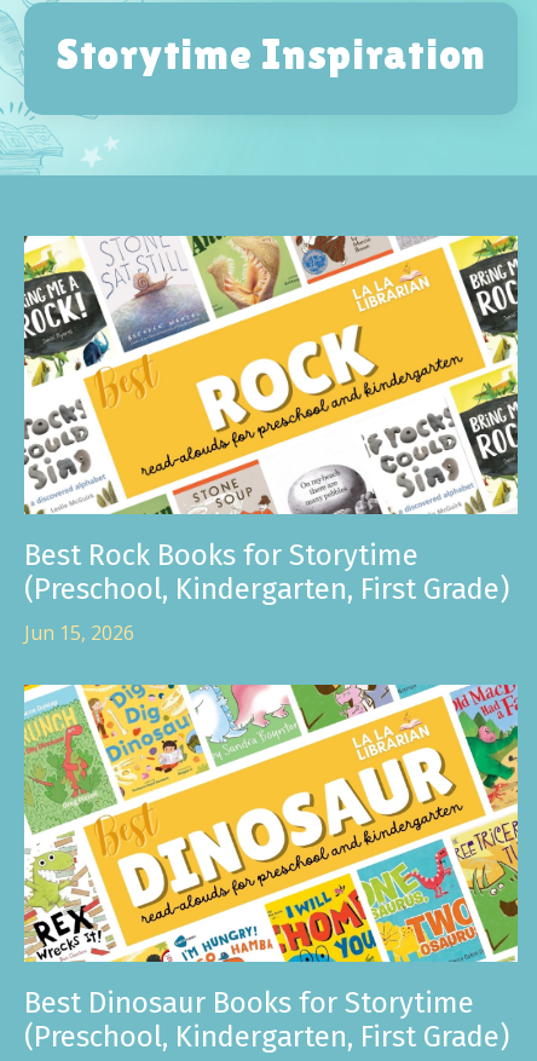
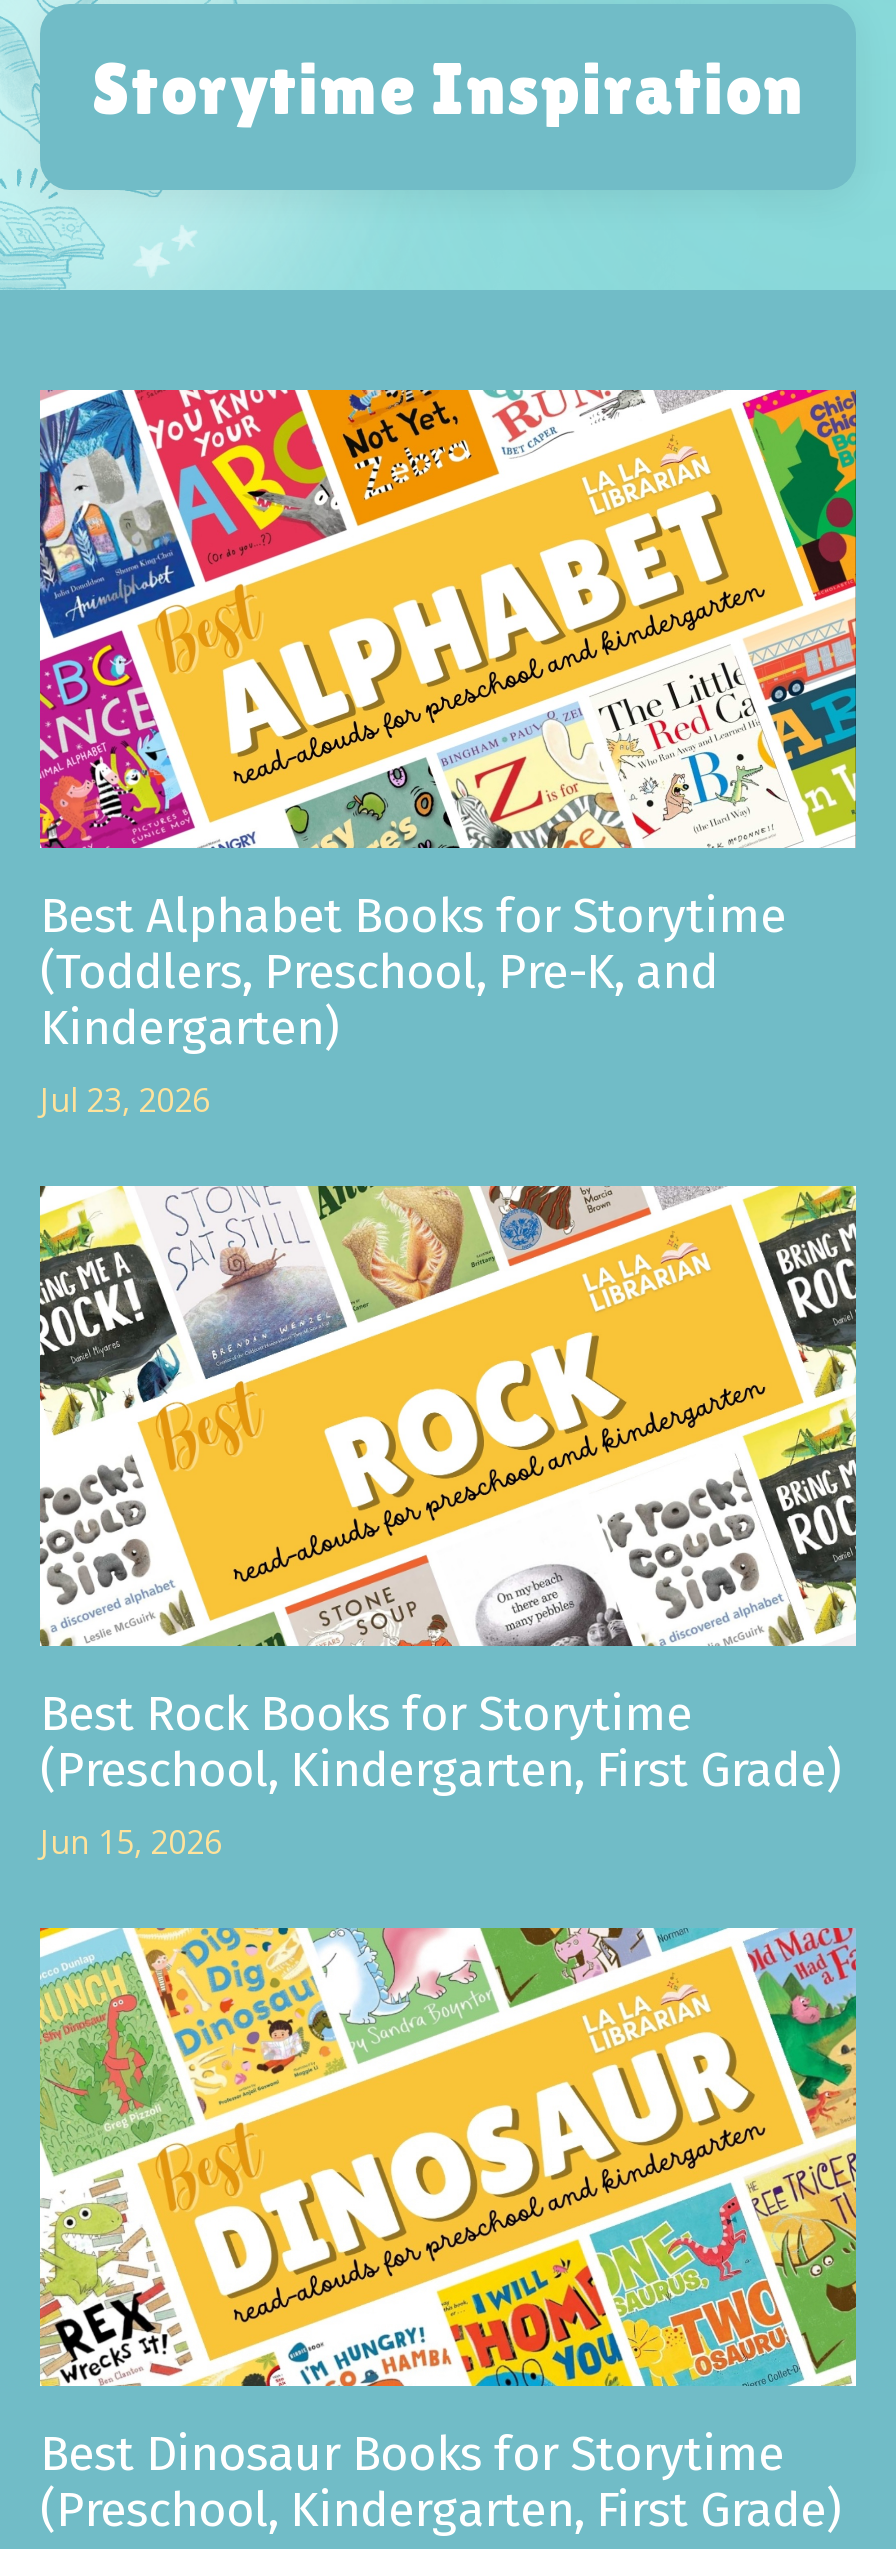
+ [image]
+ Best Alphabet Books for Storytime
+ (Toddlers, Preschool, Pre-K, and
+ Kindergarten)
+ Jul 23, 2026
